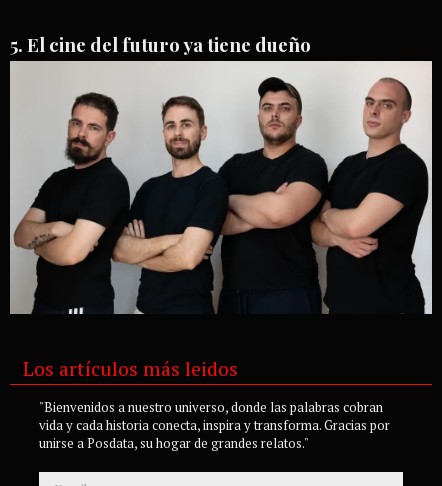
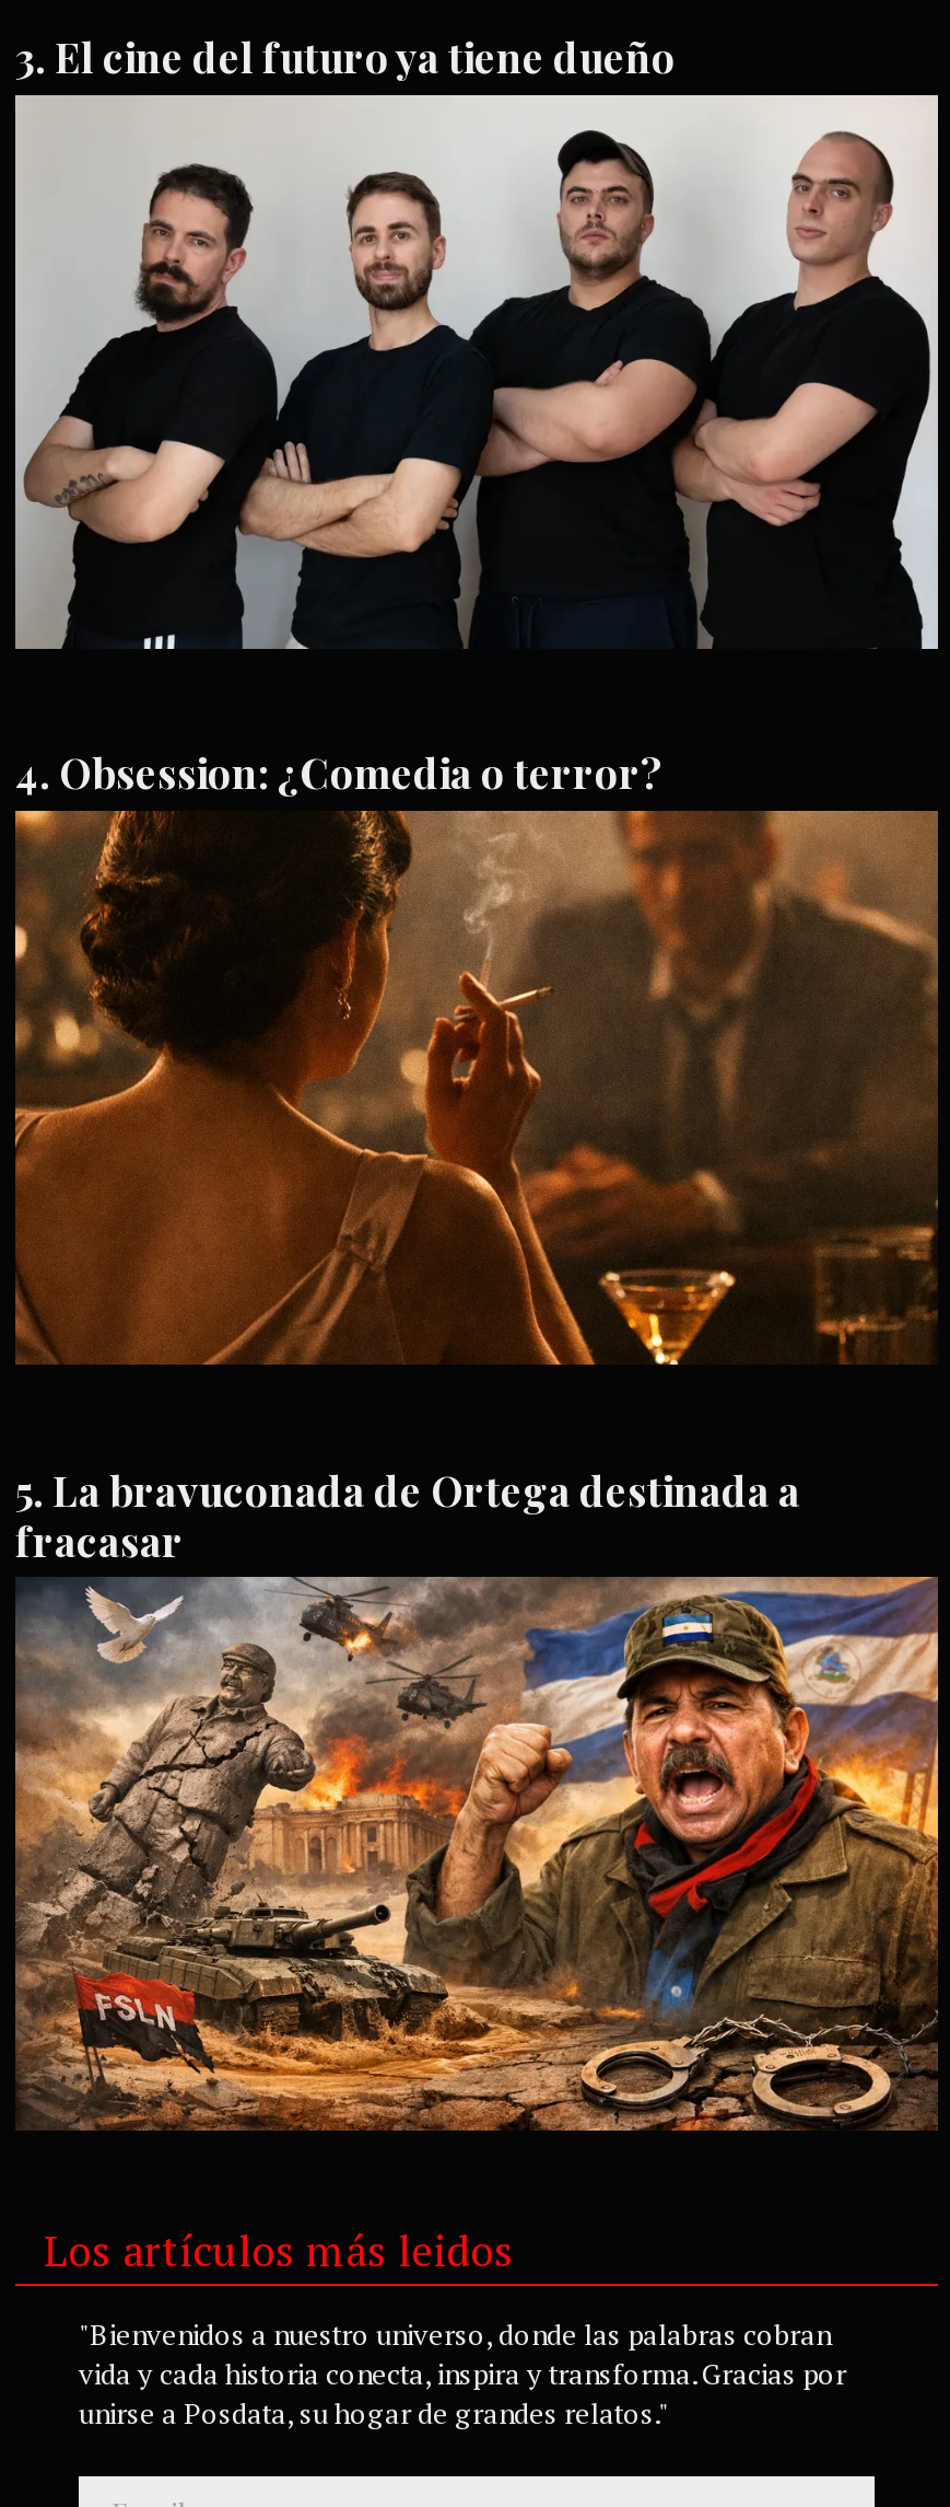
+ [image]
+ Obsession: ¿Comedia o terror?

+ [image]

+ La bravuconada de Ortega destinada a
+ fracasar
